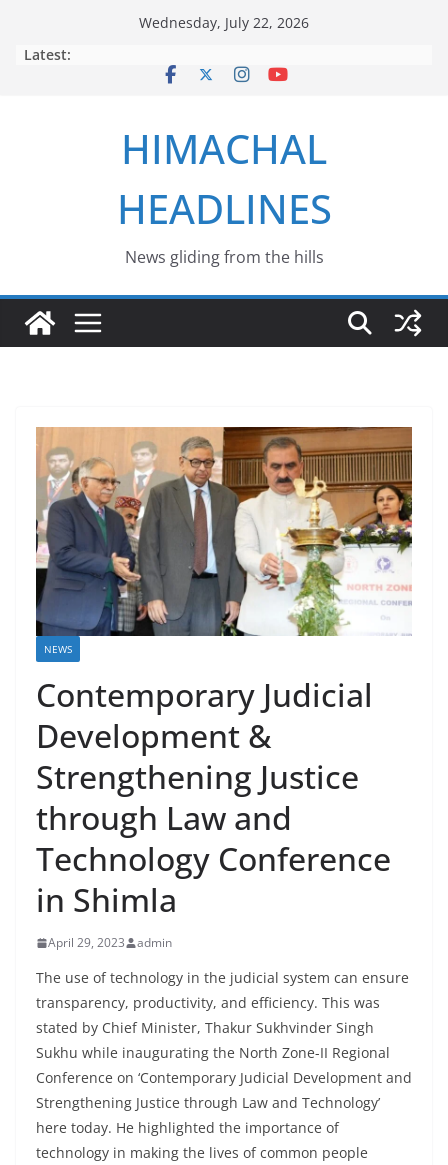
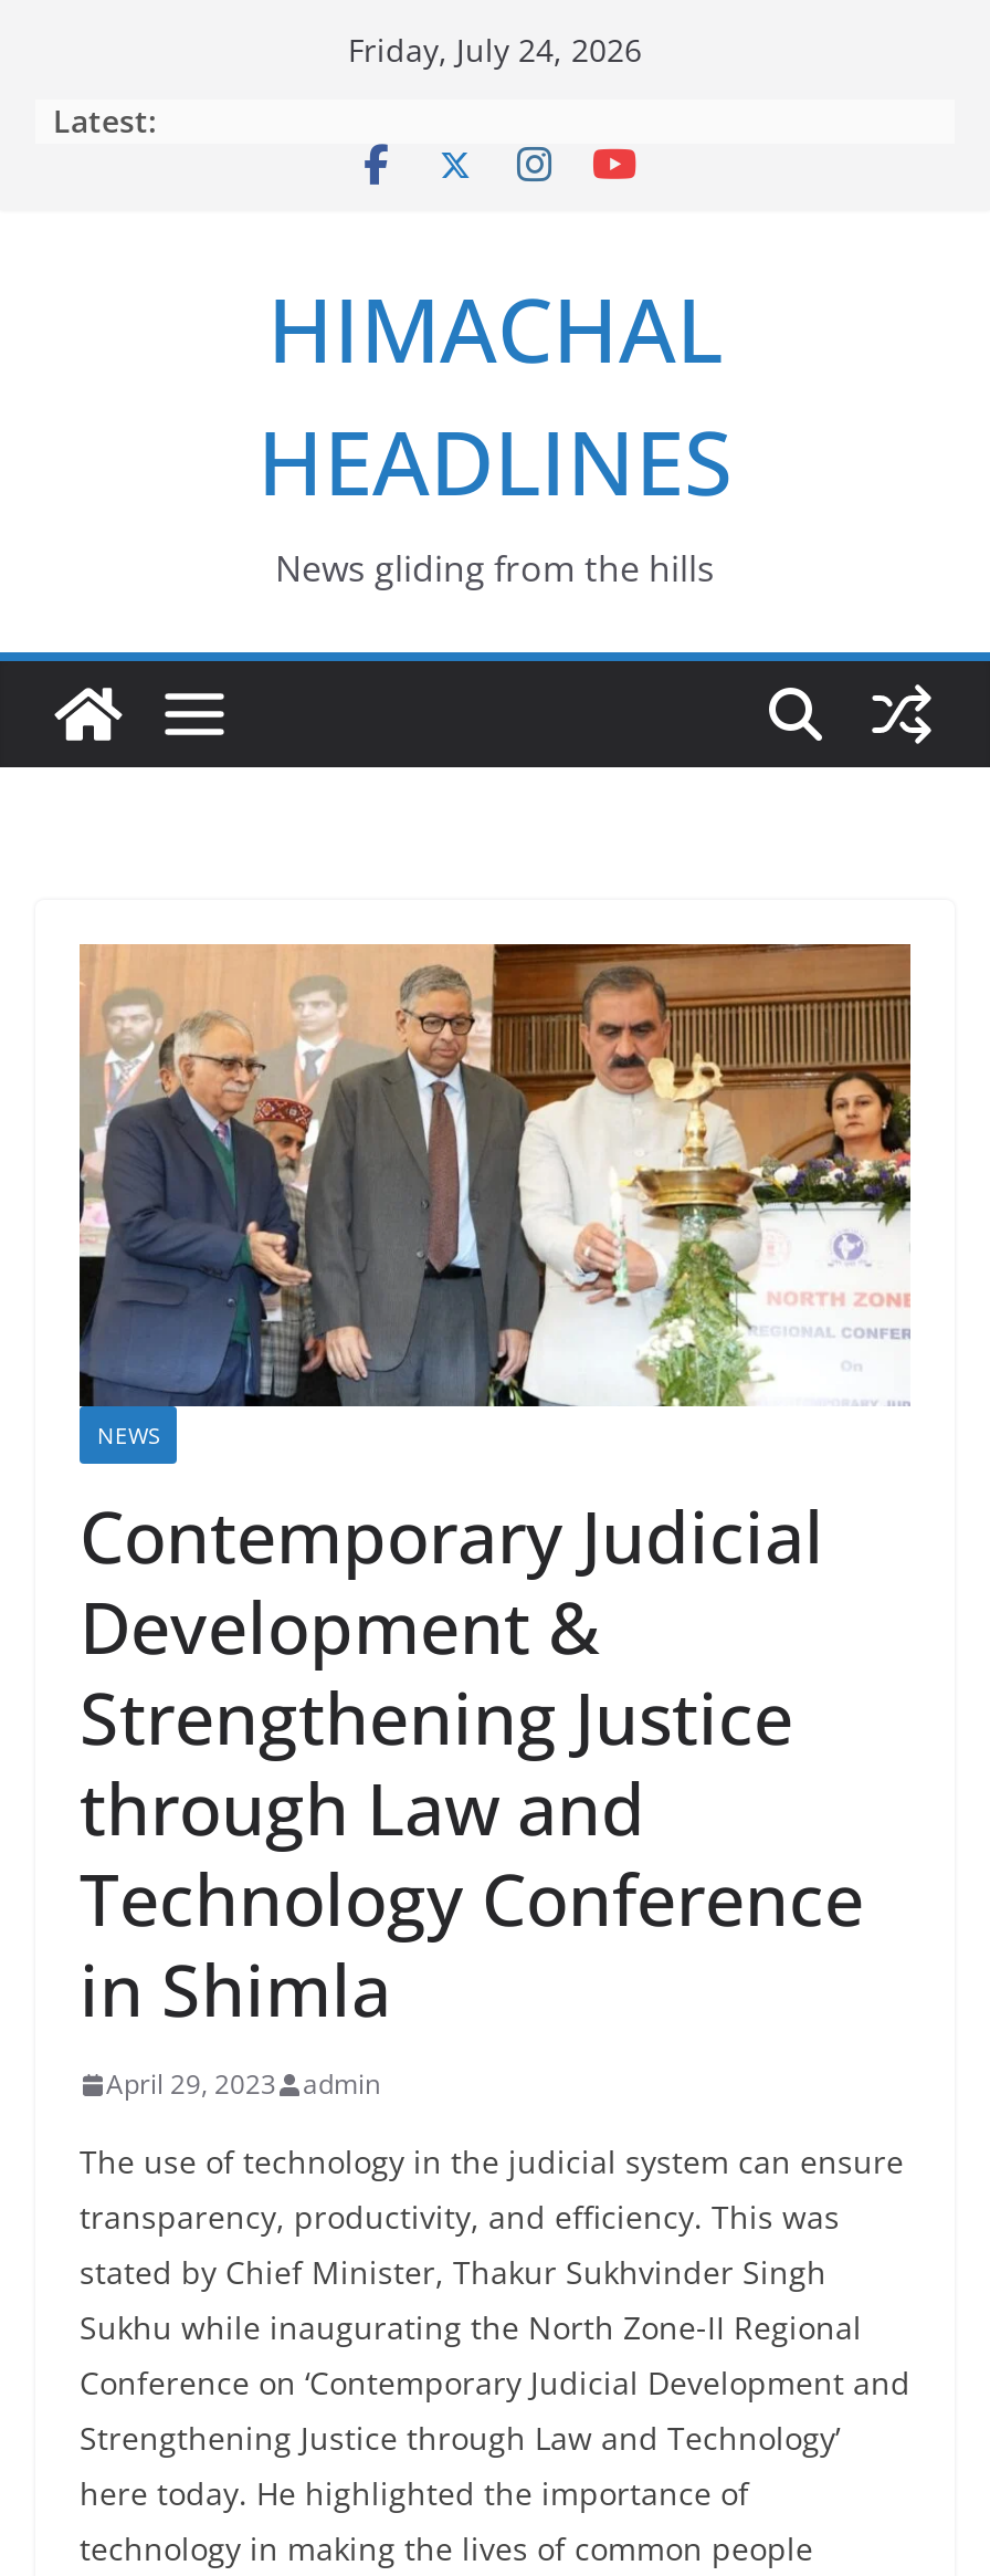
- Wednesday, July 22, 2026
+ Friday, July 24, 2026
